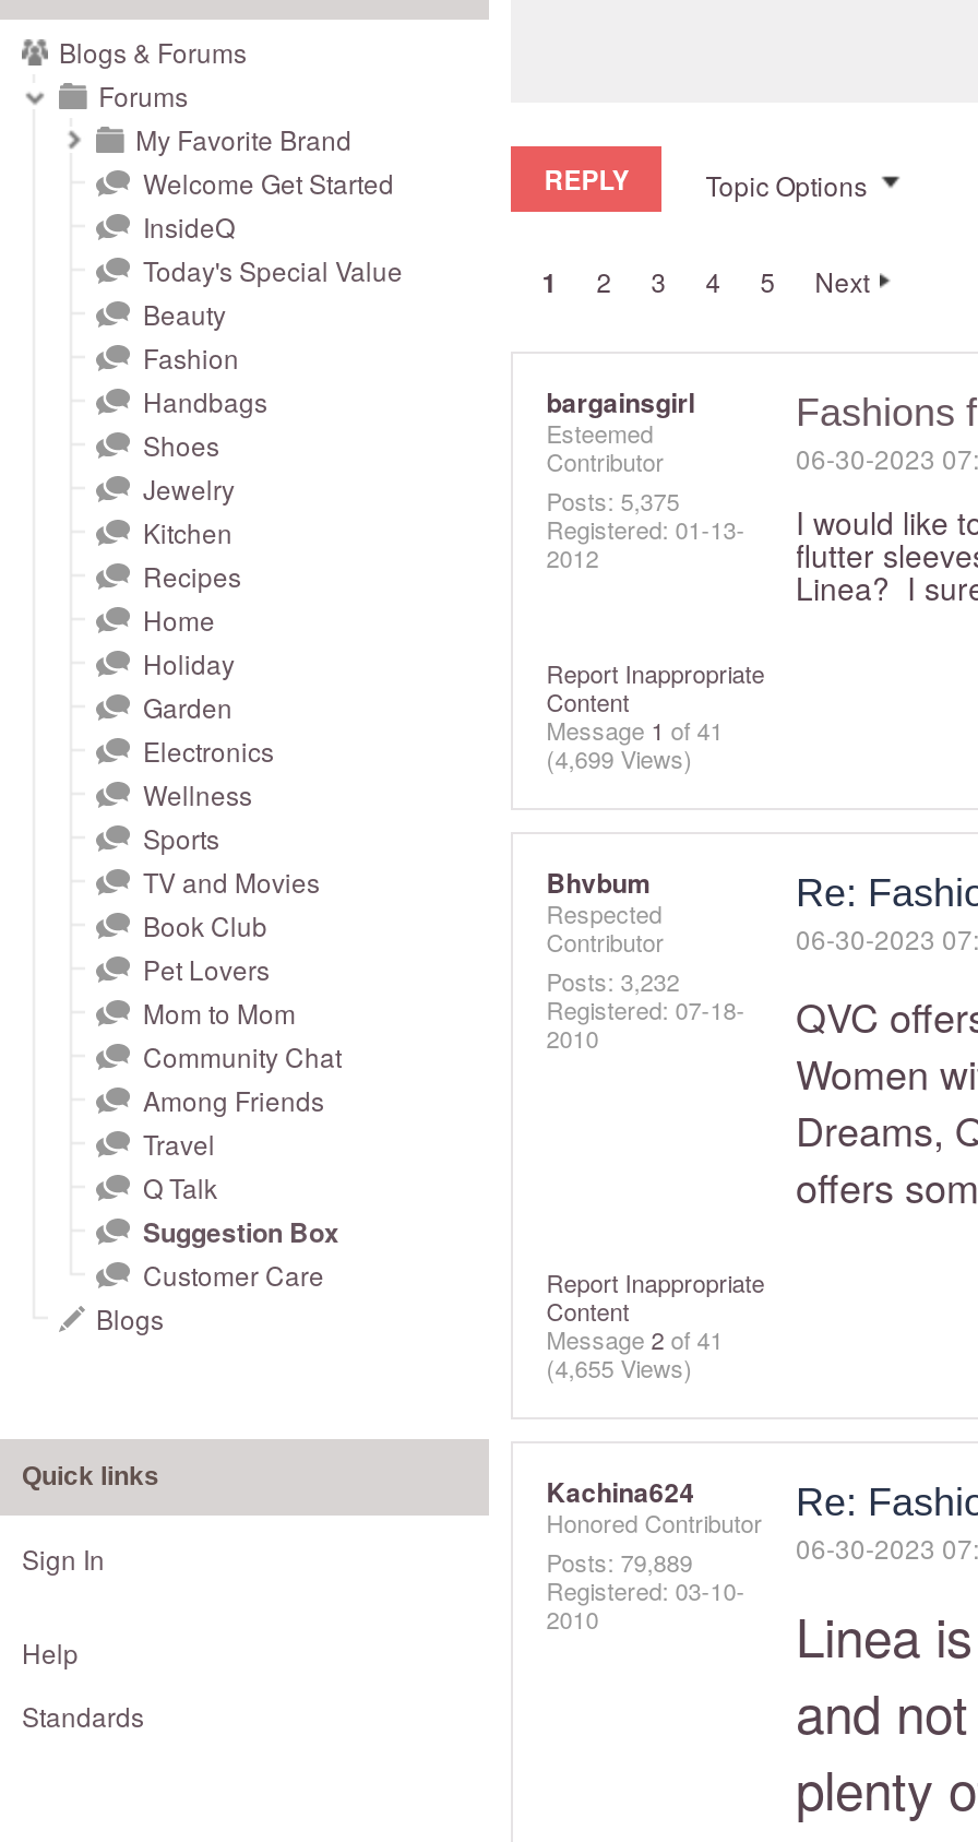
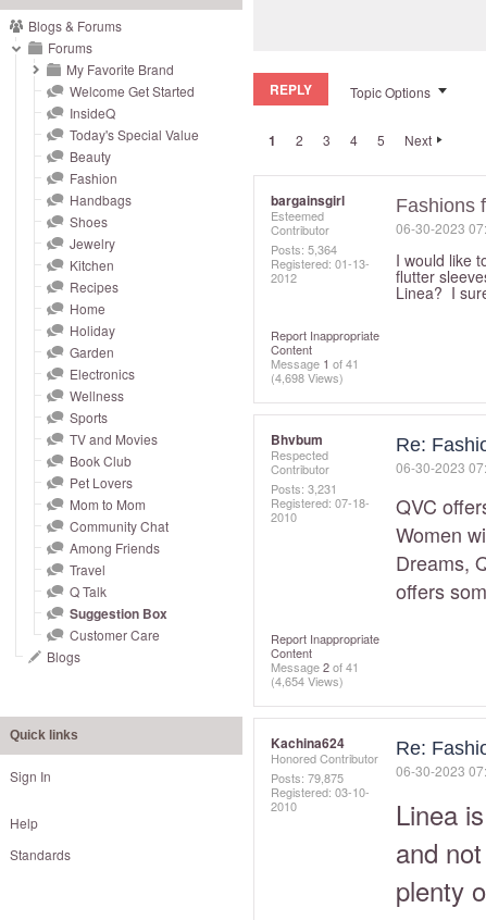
- Posts: 5,375
+ Posts: 5,364

- (4,699 Views)
+ (4,698 Views)

- Posts: 3,232
+ Posts: 3,231

- (4,655 Views)
+ (4,654 Views)

- Posts: 79,889
+ Posts: 79,875
